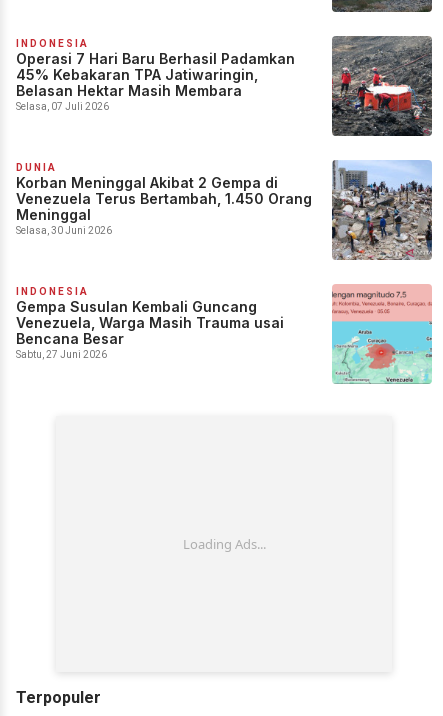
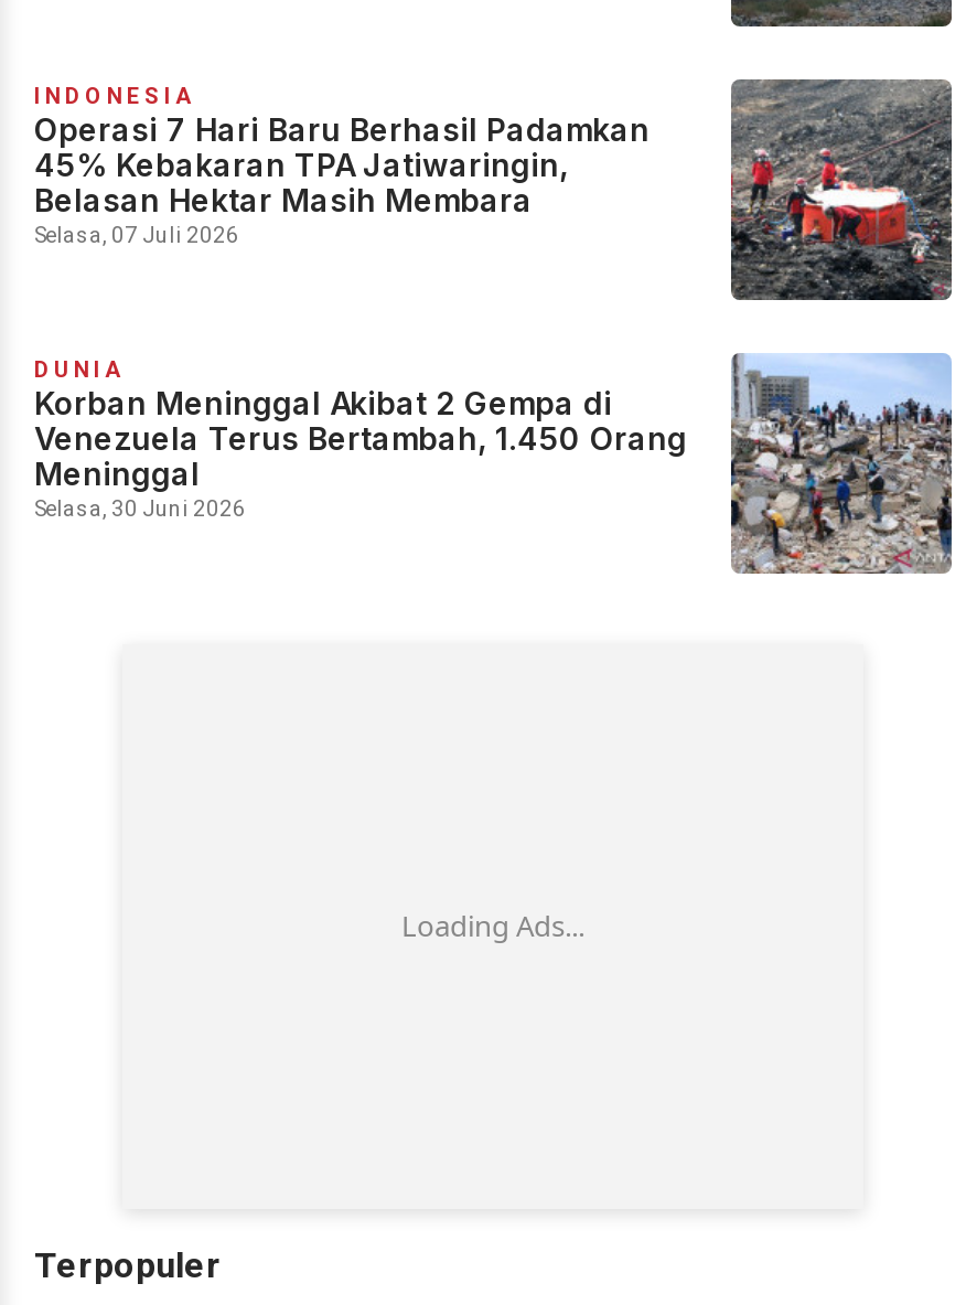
- INDONESIA
- Gempa Susulan Kembali Guncang
- Venezuela, Warga Masih Trauma usai
- Bencana Besar
- Sabtu, 27 Juni 2026

- [image]
